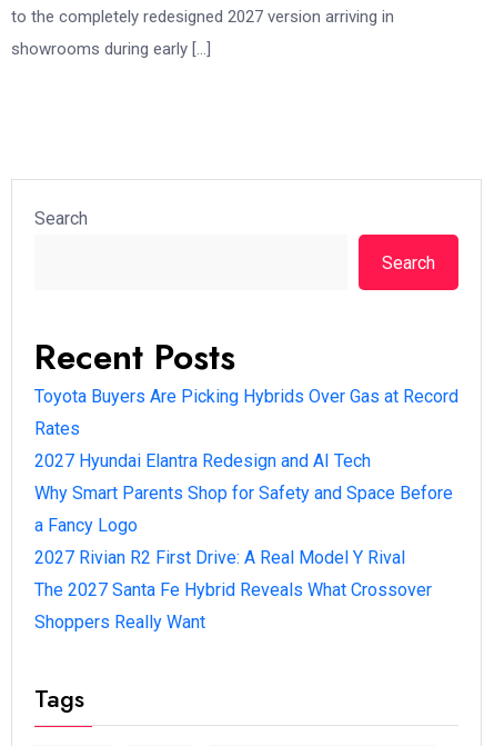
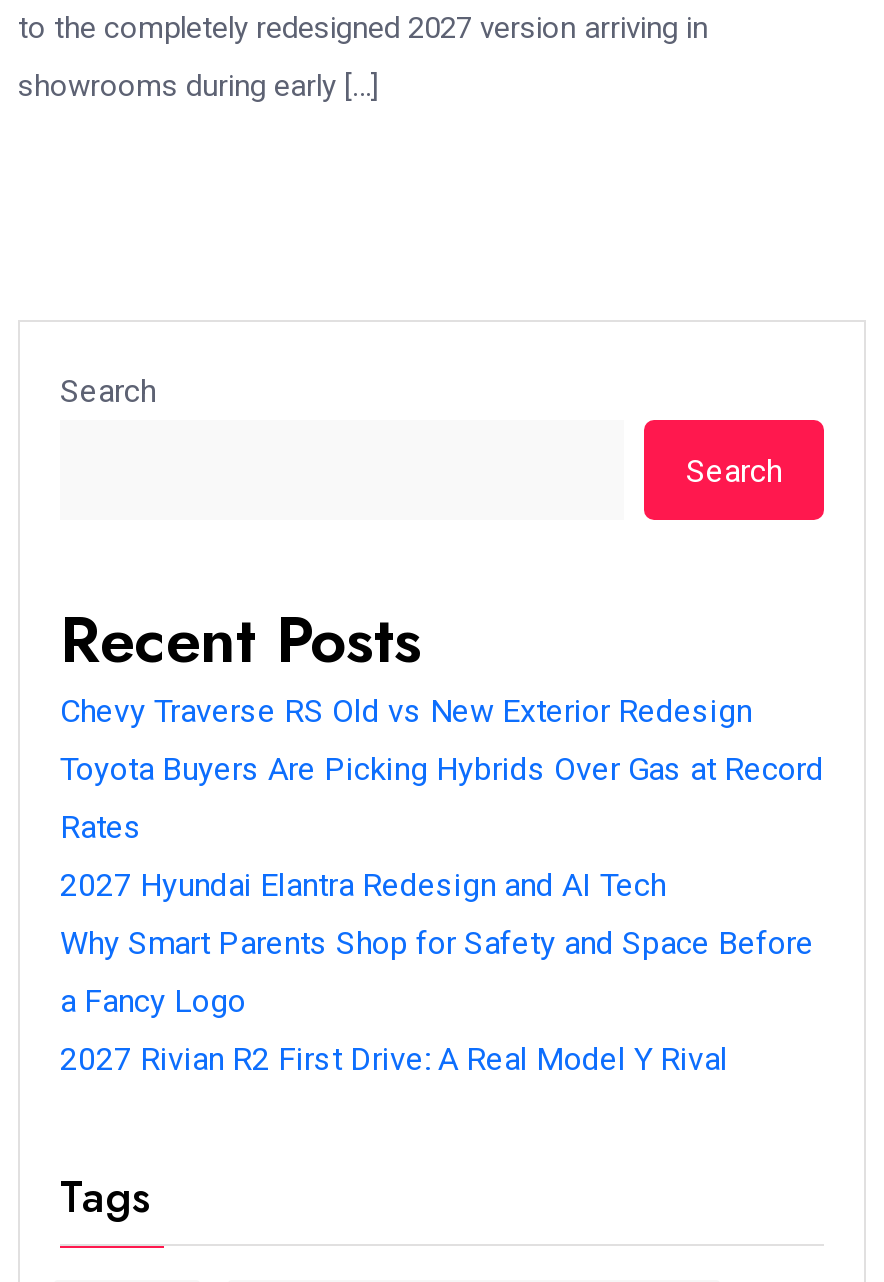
+ Chevy Traverse RS Old vs New Exterior Redesign

moved down: Toyota Buyers Are Picking Hybrids Over Gas at Record | Rates | 2027 Hyundai Elantra Redesign and AI Tech | Why Smart Parents Shop for Safety and Space Before | a Fancy Logo | 2027 Rivian R2 First Drive: A Real Model Y Rival

- The 2027 Santa Fe Hybrid Reveals What Crossover
- Shoppers Really Want
